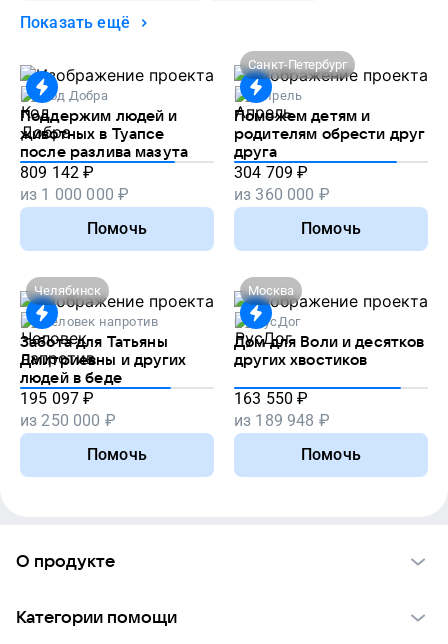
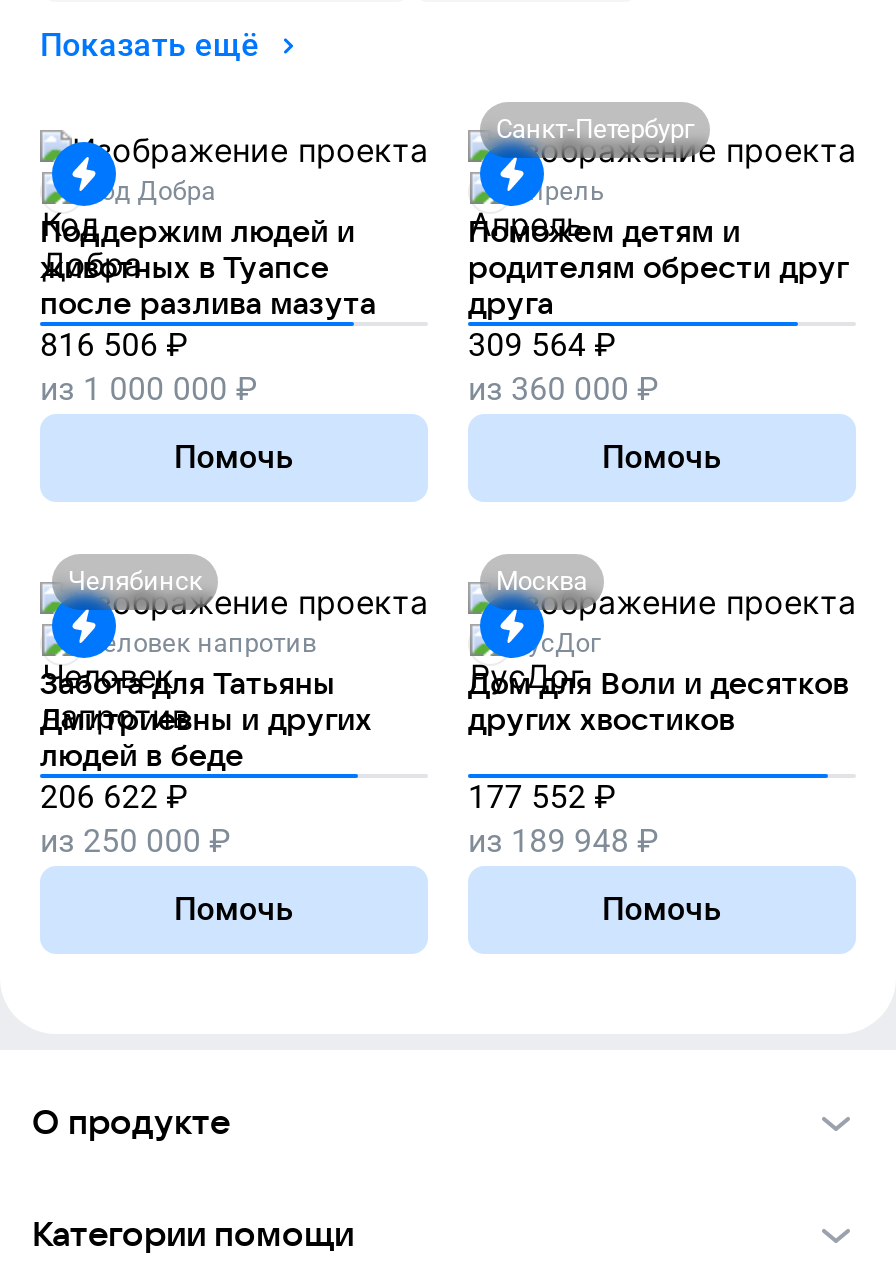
- 809 142 ₽
+ 816 506 ₽

- 304 709 ₽
+ 309 564 ₽

- 195 097 ₽
+ 206 622 ₽

- 163 550 ₽
+ 177 552 ₽
